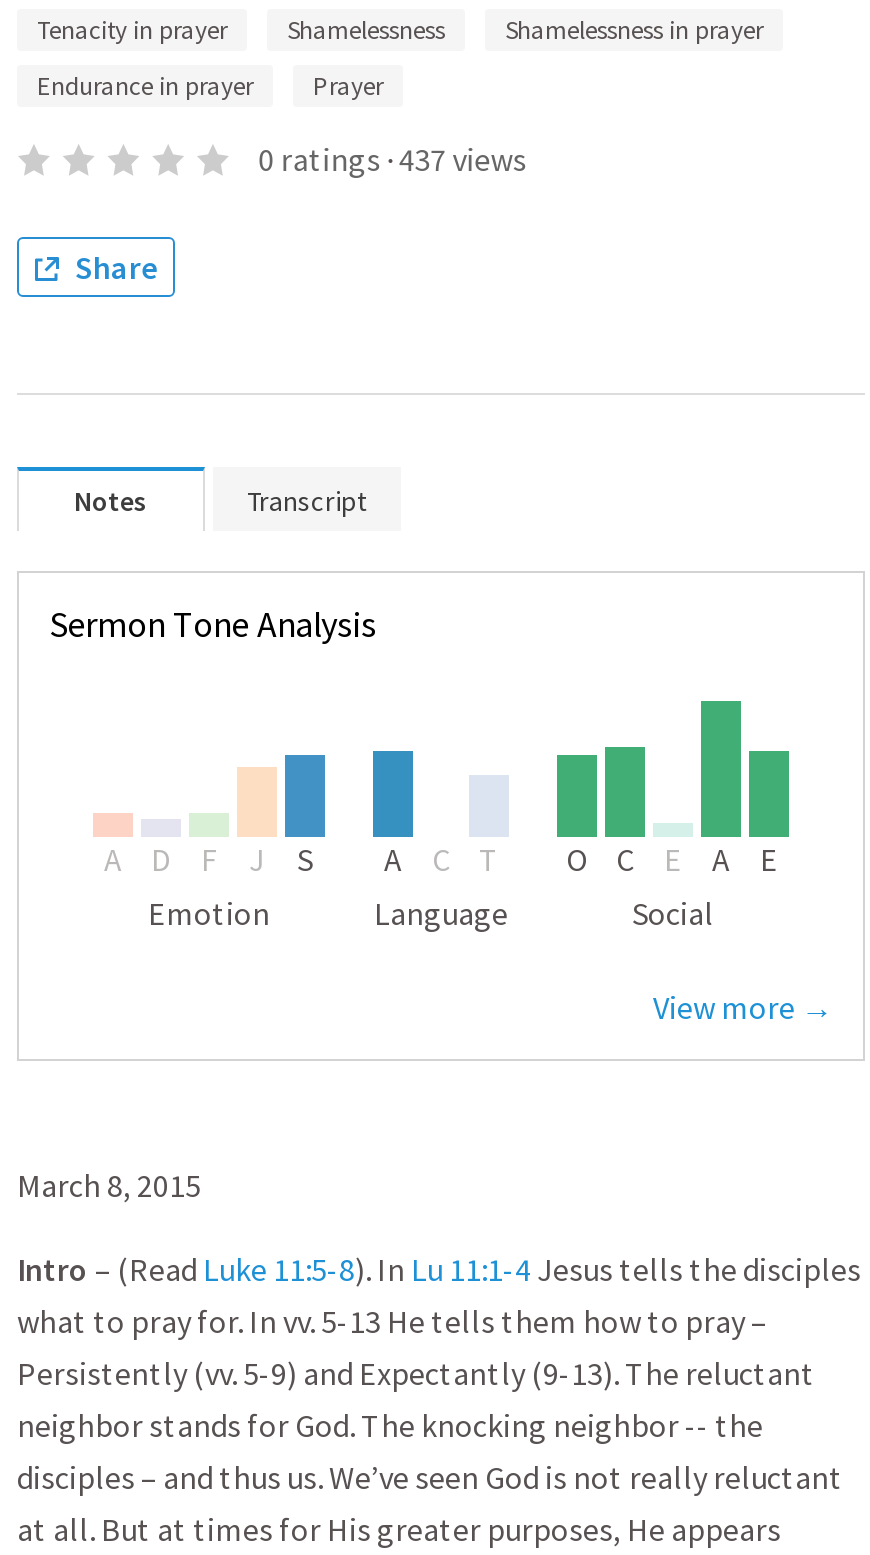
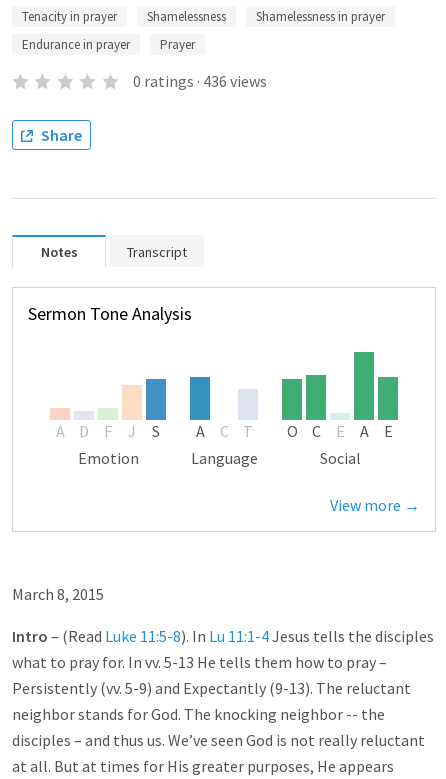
- 0 ratings · 437 views
+ 0 ratings · 436 views
